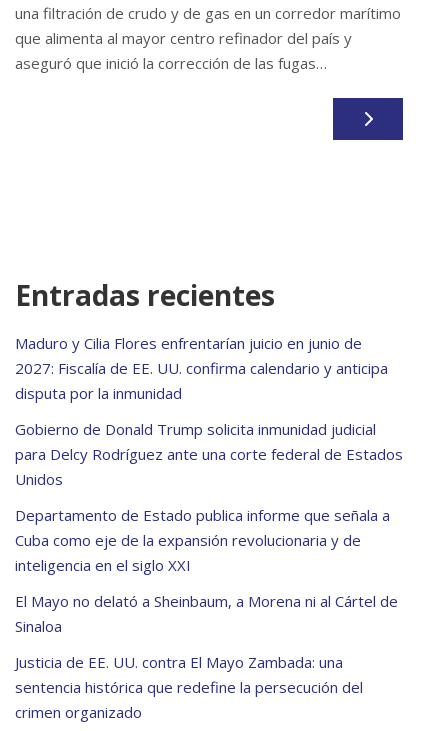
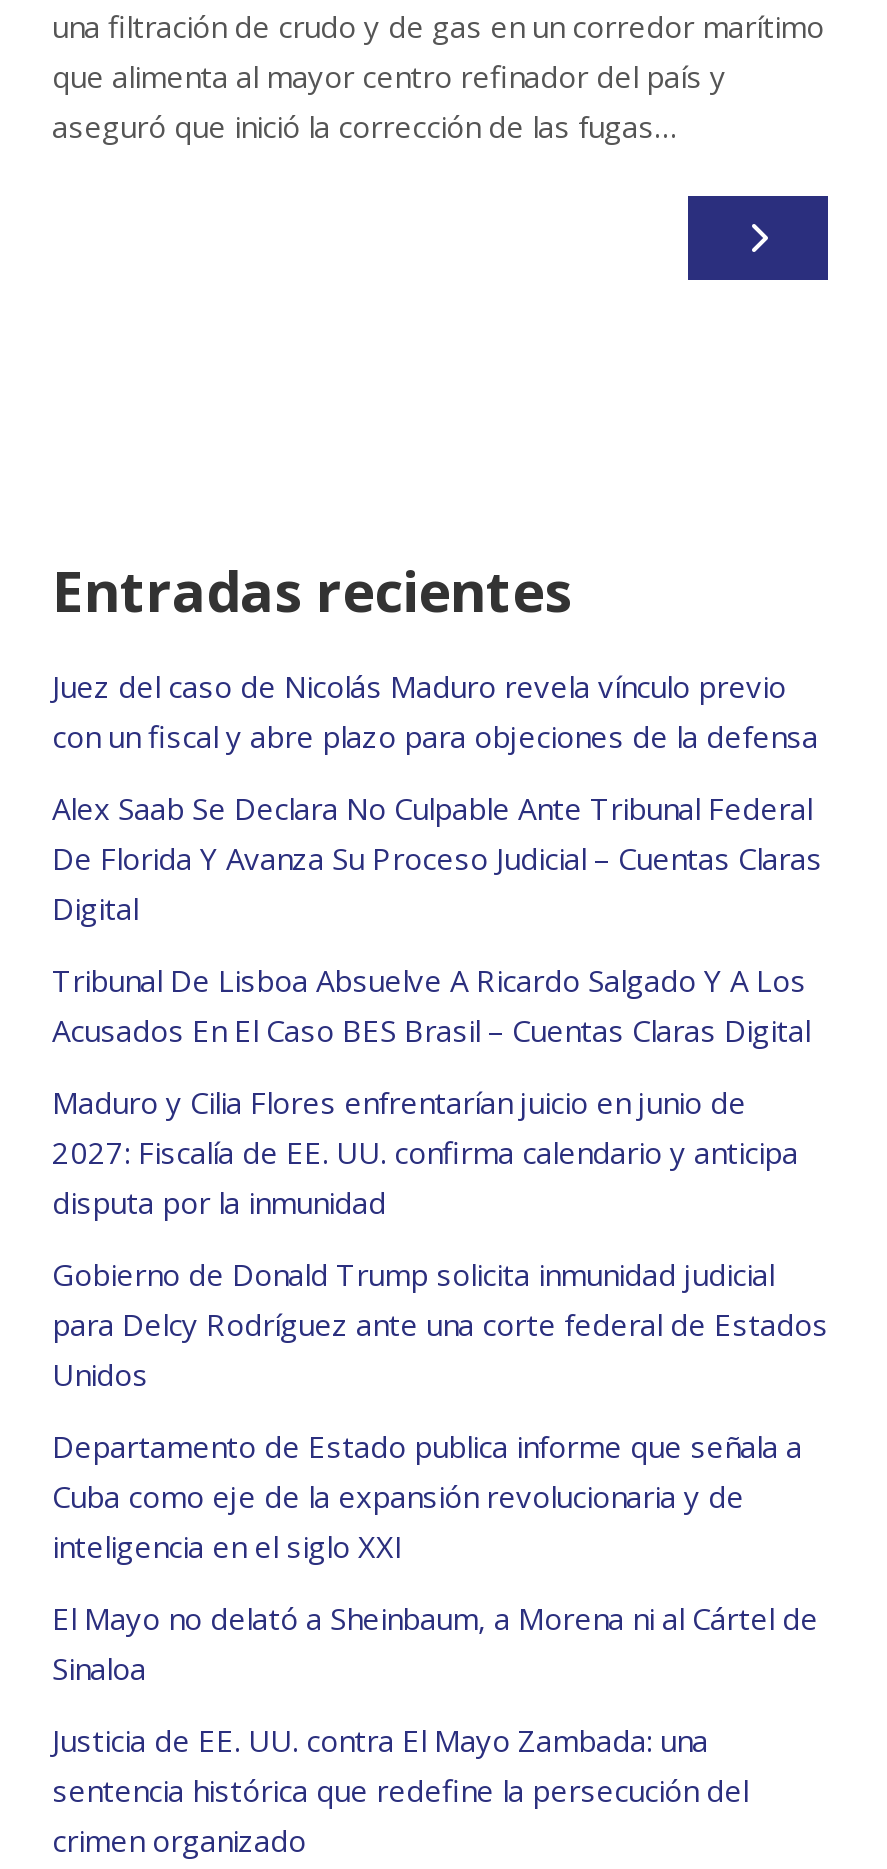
+ Juez del caso de Nicolás Maduro revela vínculo previo
+ con un fiscal y abre plazo para objeciones de la defensa
+ Alex Saab Se Declara No Culpable Ante Tribunal Federal
+ De Florida Y Avanza Su Proceso Judicial – Cuentas Claras
+ Digital
+ Tribunal De Lisboa Absuelve A Ricardo Salgado Y A Los
+ Acusados En El Caso BES Brasil – Cuentas Claras Digital
